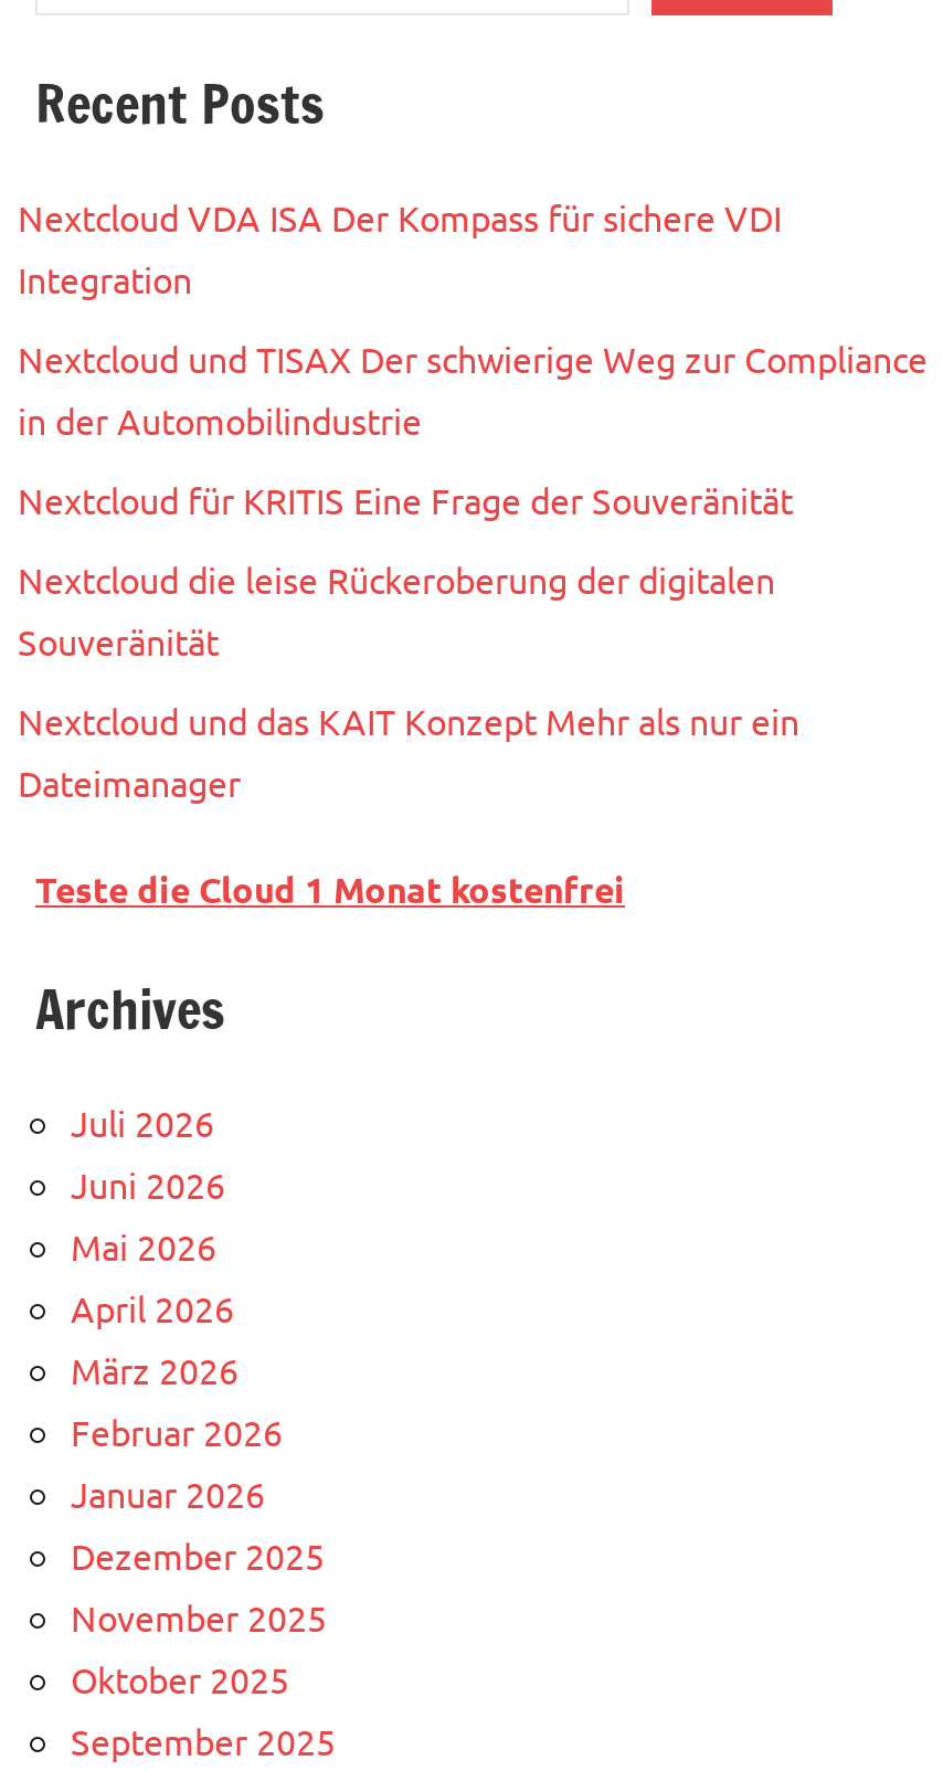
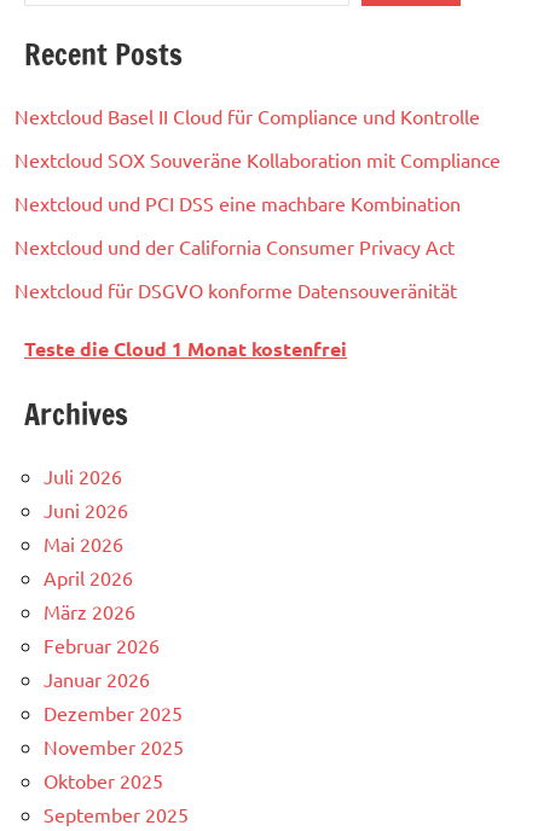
- Nextcloud VDA ISA Der Kompass für sichere VDI
- Integration
+ Nextcloud Basel II Cloud für Compliance und Kontrolle

- Nextcloud und TISAX Der schwierige Weg zur Compliance
- in der Automobilindustrie
+ Nextcloud SOX Souveräne Kollaboration mit Compliance

- Nextcloud für KRITIS Eine Frage der Souveränität
+ Nextcloud und PCI DSS eine machbare Kombination

- Nextcloud die leise Rückeroberung der digitalen
- Souveränität
+ Nextcloud und der California Consumer Privacy Act

- Nextcloud und das KAIT Konzept Mehr als nur ein
- Dateimanager
+ Nextcloud für DSGVO konforme Datensouveränität
